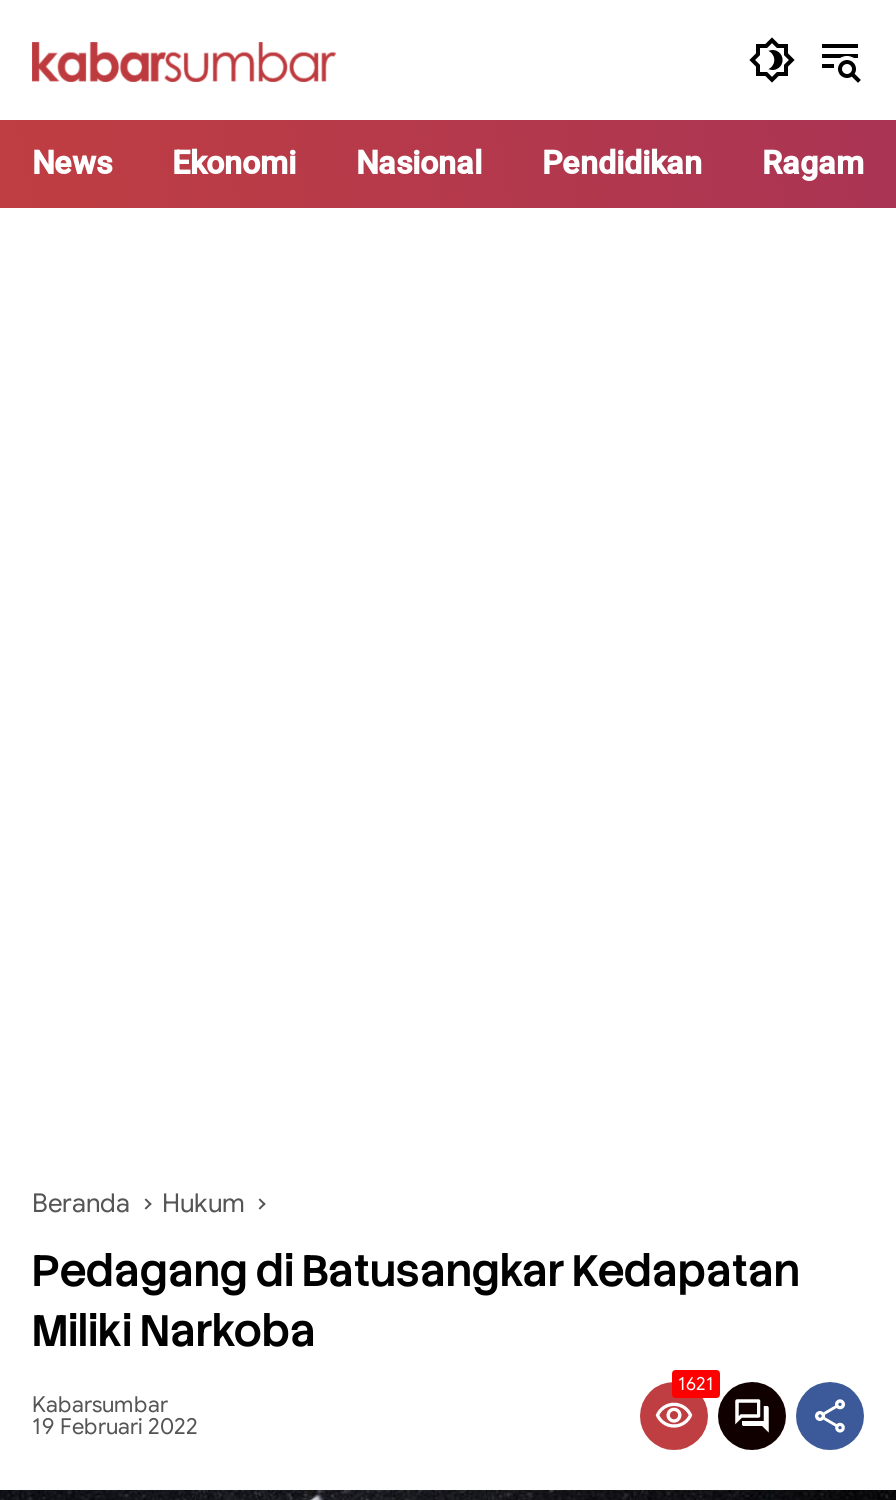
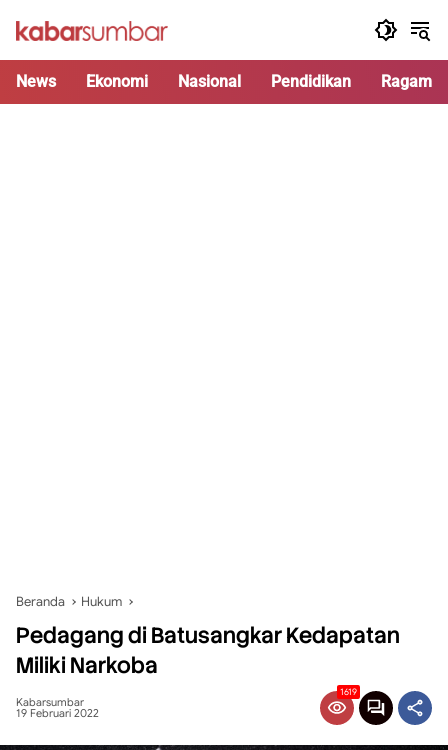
- 1621
+ 1619
